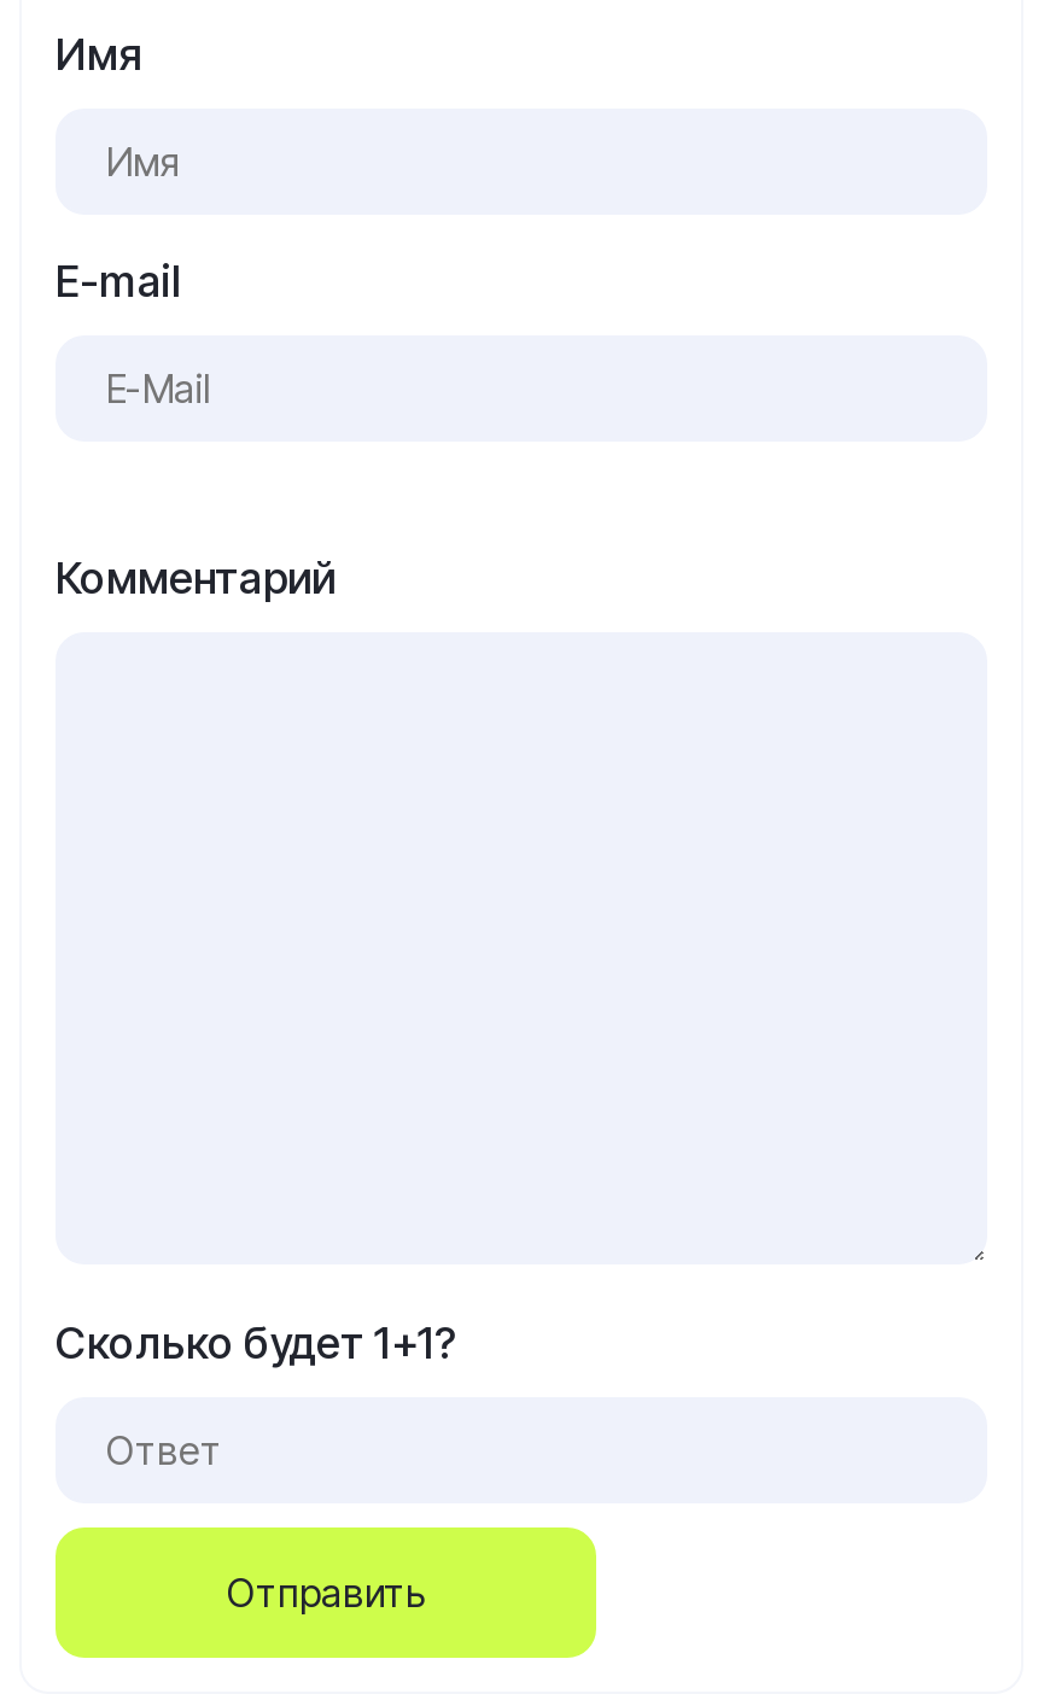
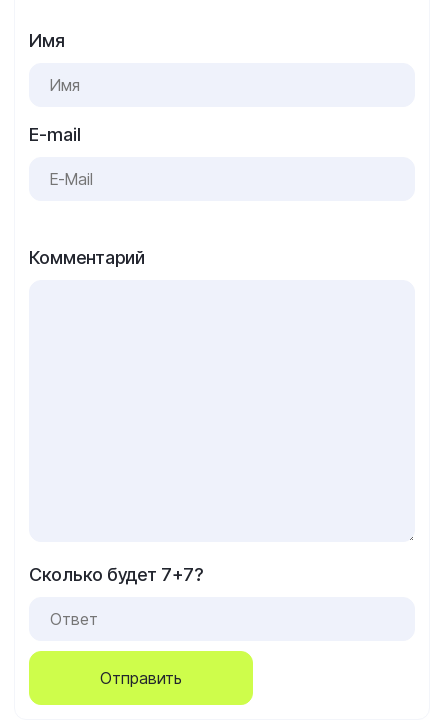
- Сколько будет 1+1?
+ Сколько будет 7+7?
